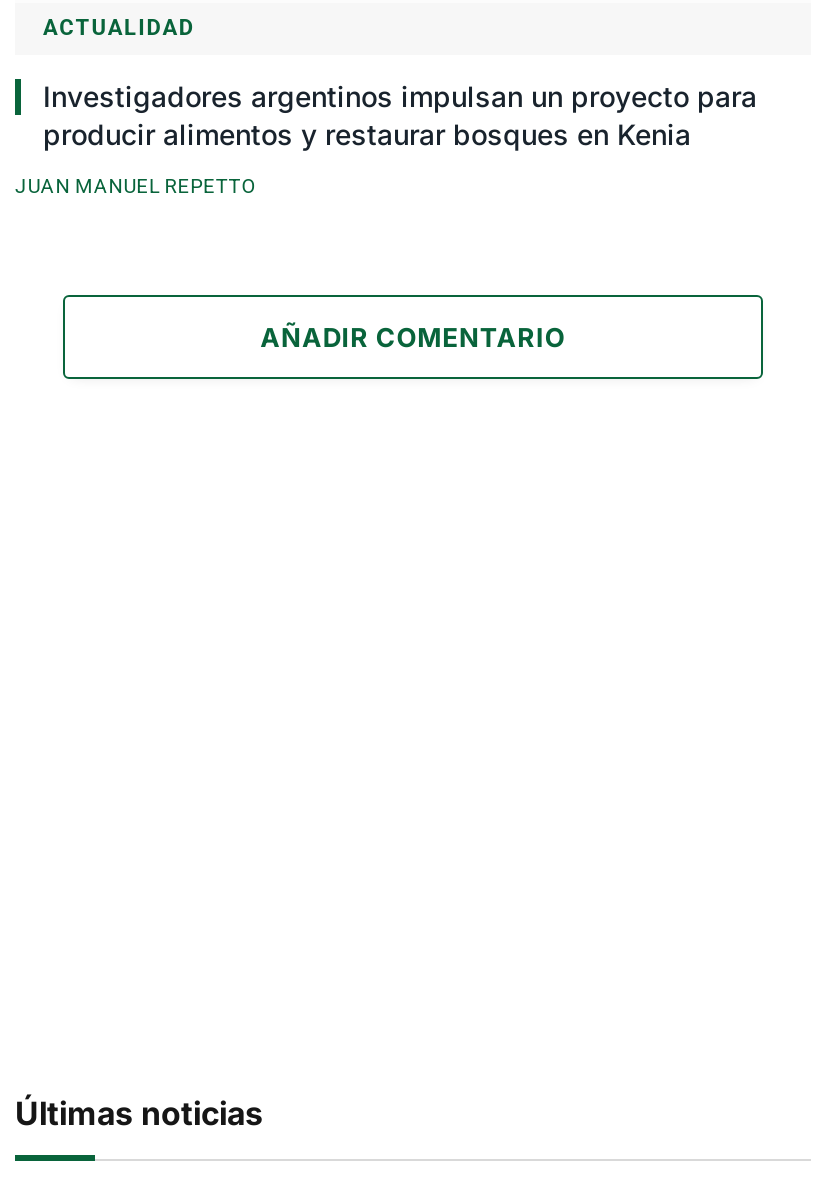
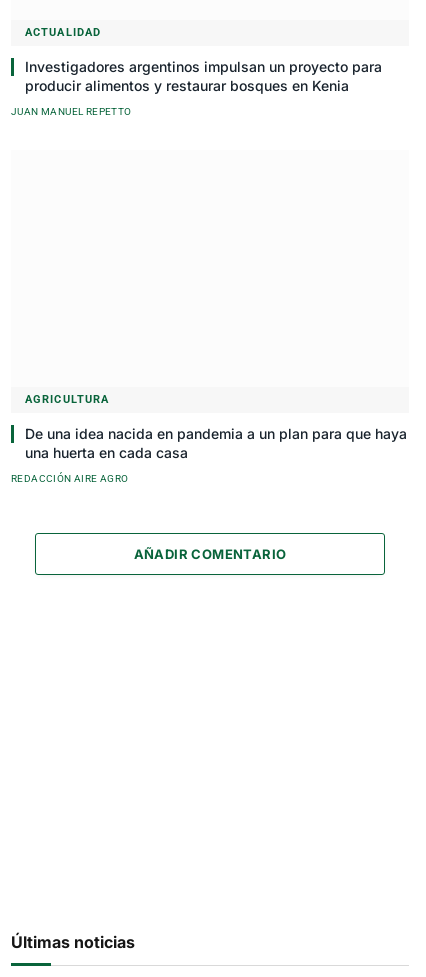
+ AGRICULTURA
+ De una idea nacida en pandemia a un plan para que haya
+ una huerta en cada casa
+ REDACCIÓN AIRE AGRO
